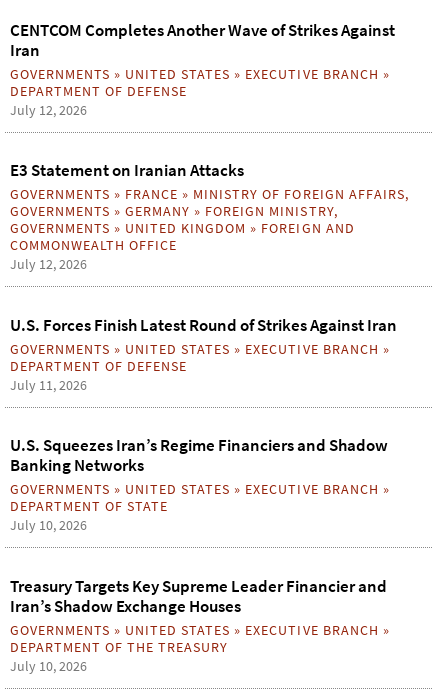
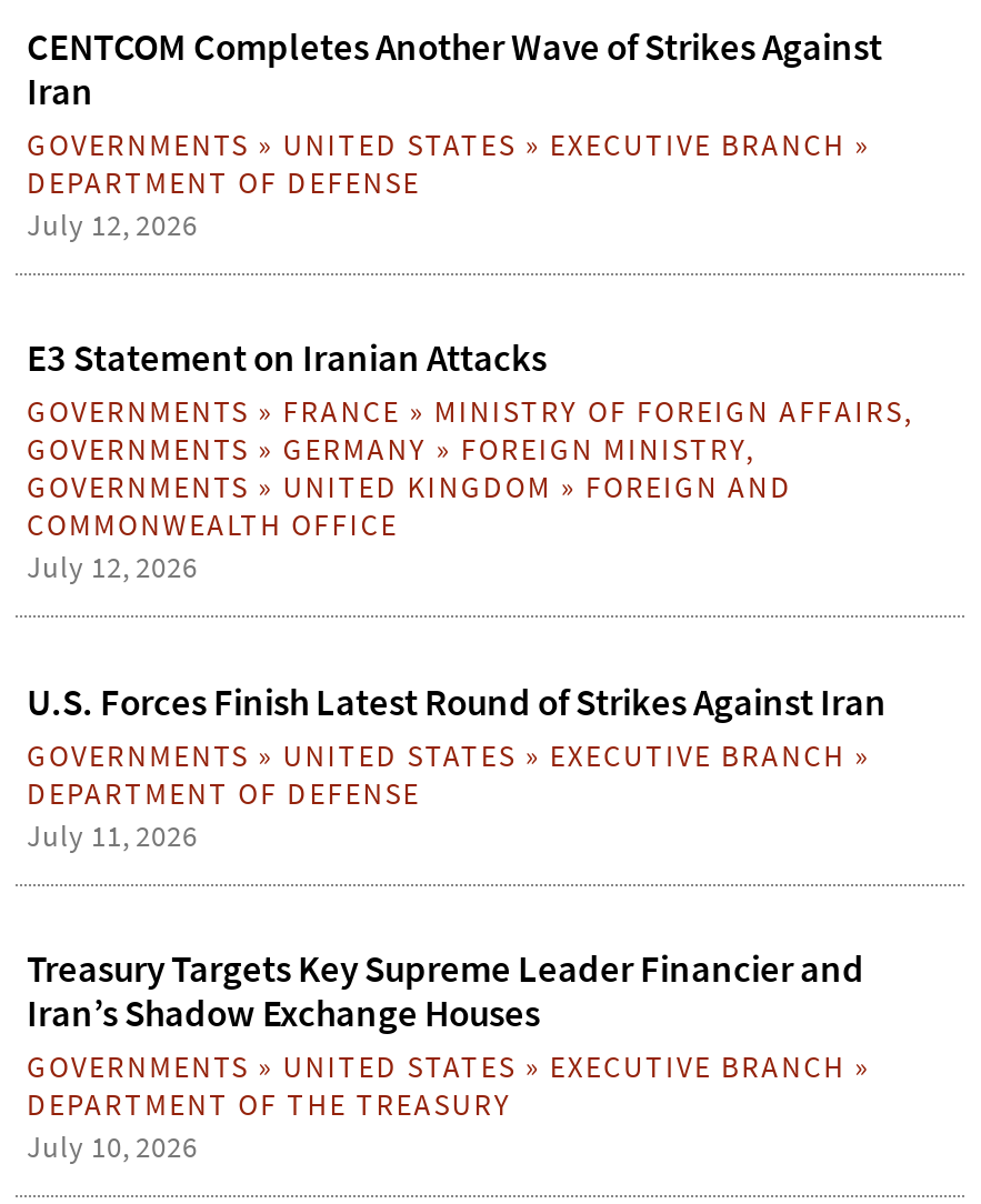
- U.S. Squeezes Iran’s Regime Financiers and Shadow
- Banking Networks
- GOVERNMENTS» UNITED STATES» EXECUTIVE BRANCH»
- DEPARTMENT OF STATE
- July 10, 2026
